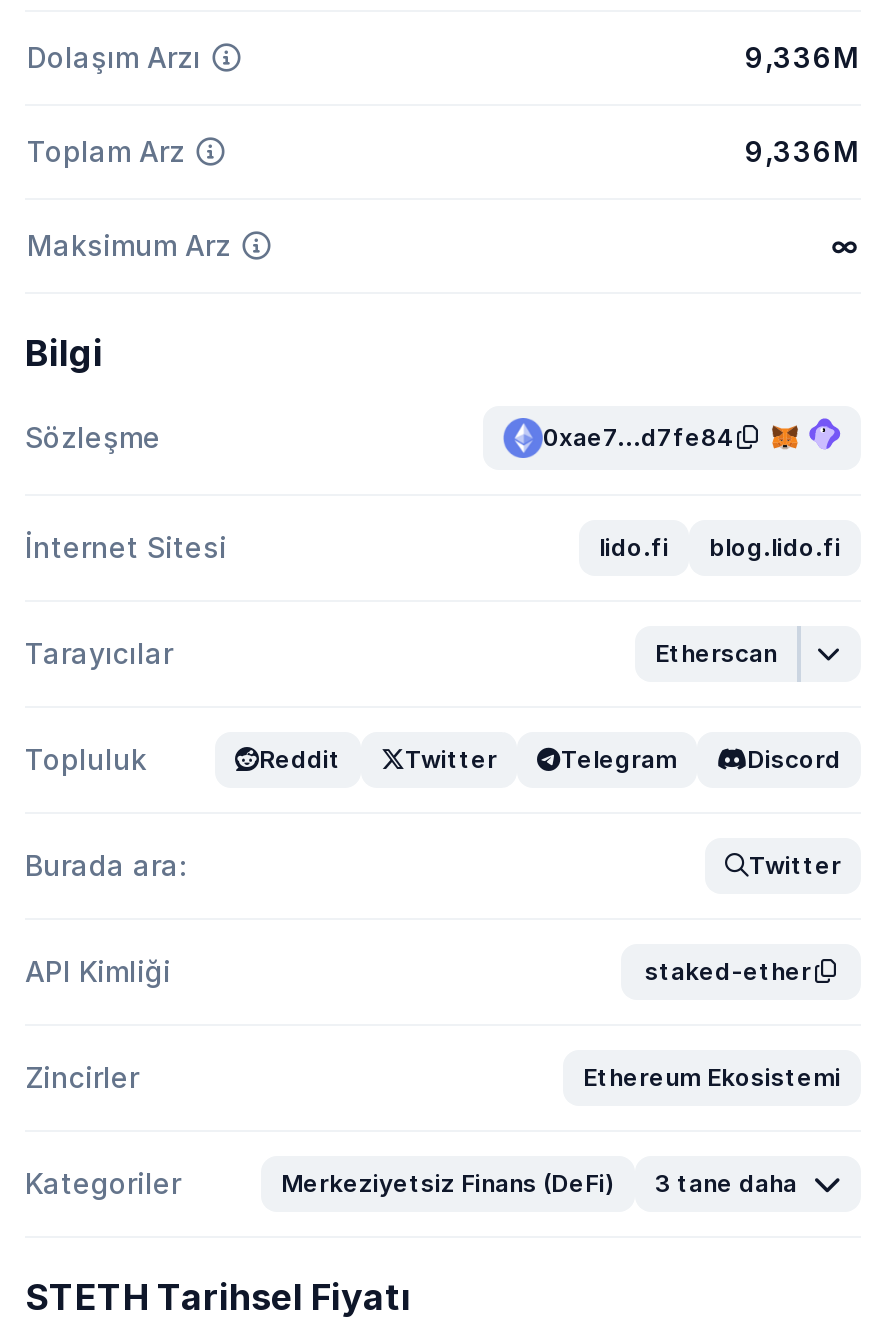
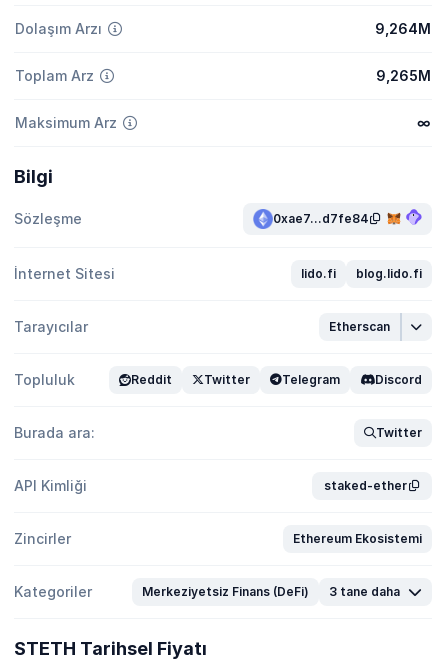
- 9,336M
+ 9,264M

- 9,336M
+ 9,265M
